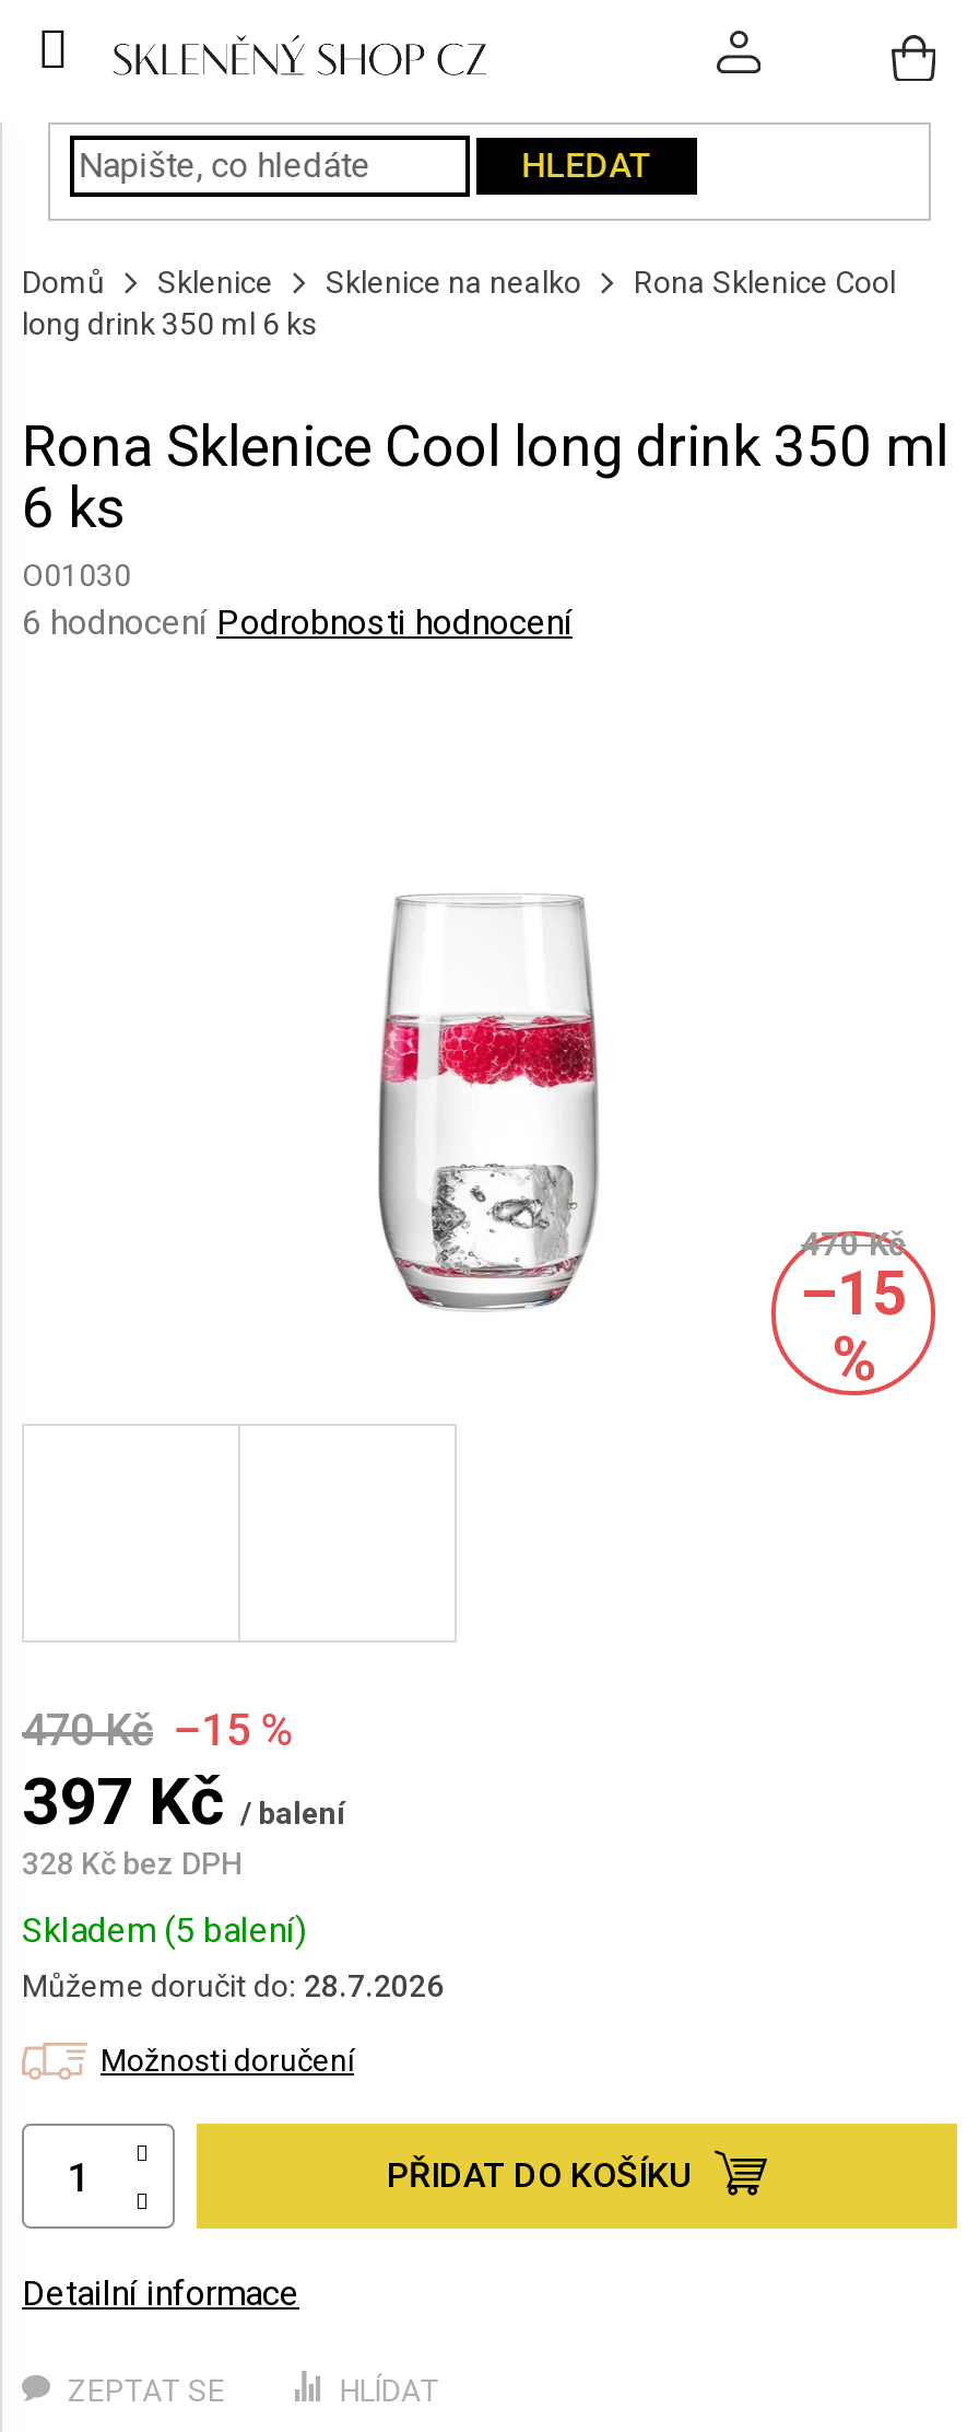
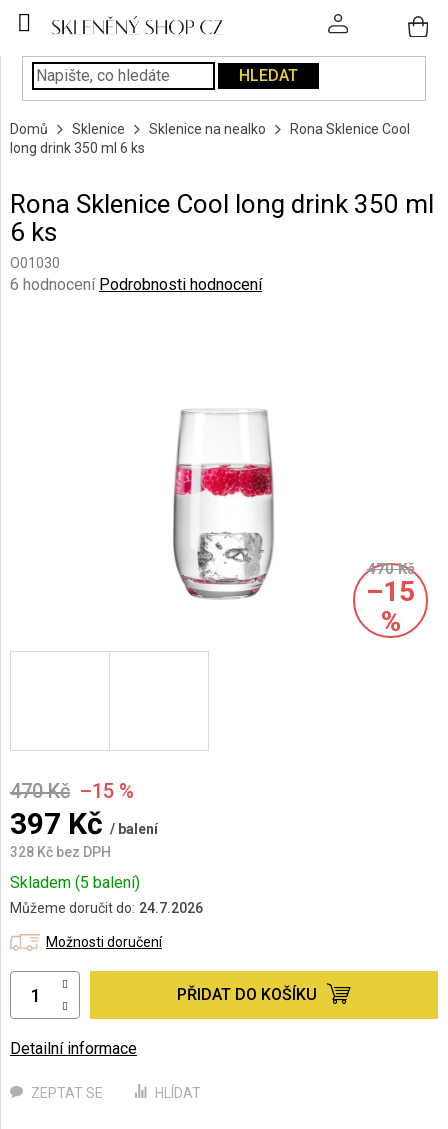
- Můžeme doručit do: 28.7.2026
+ Můžeme doručit do: 24.7.2026
